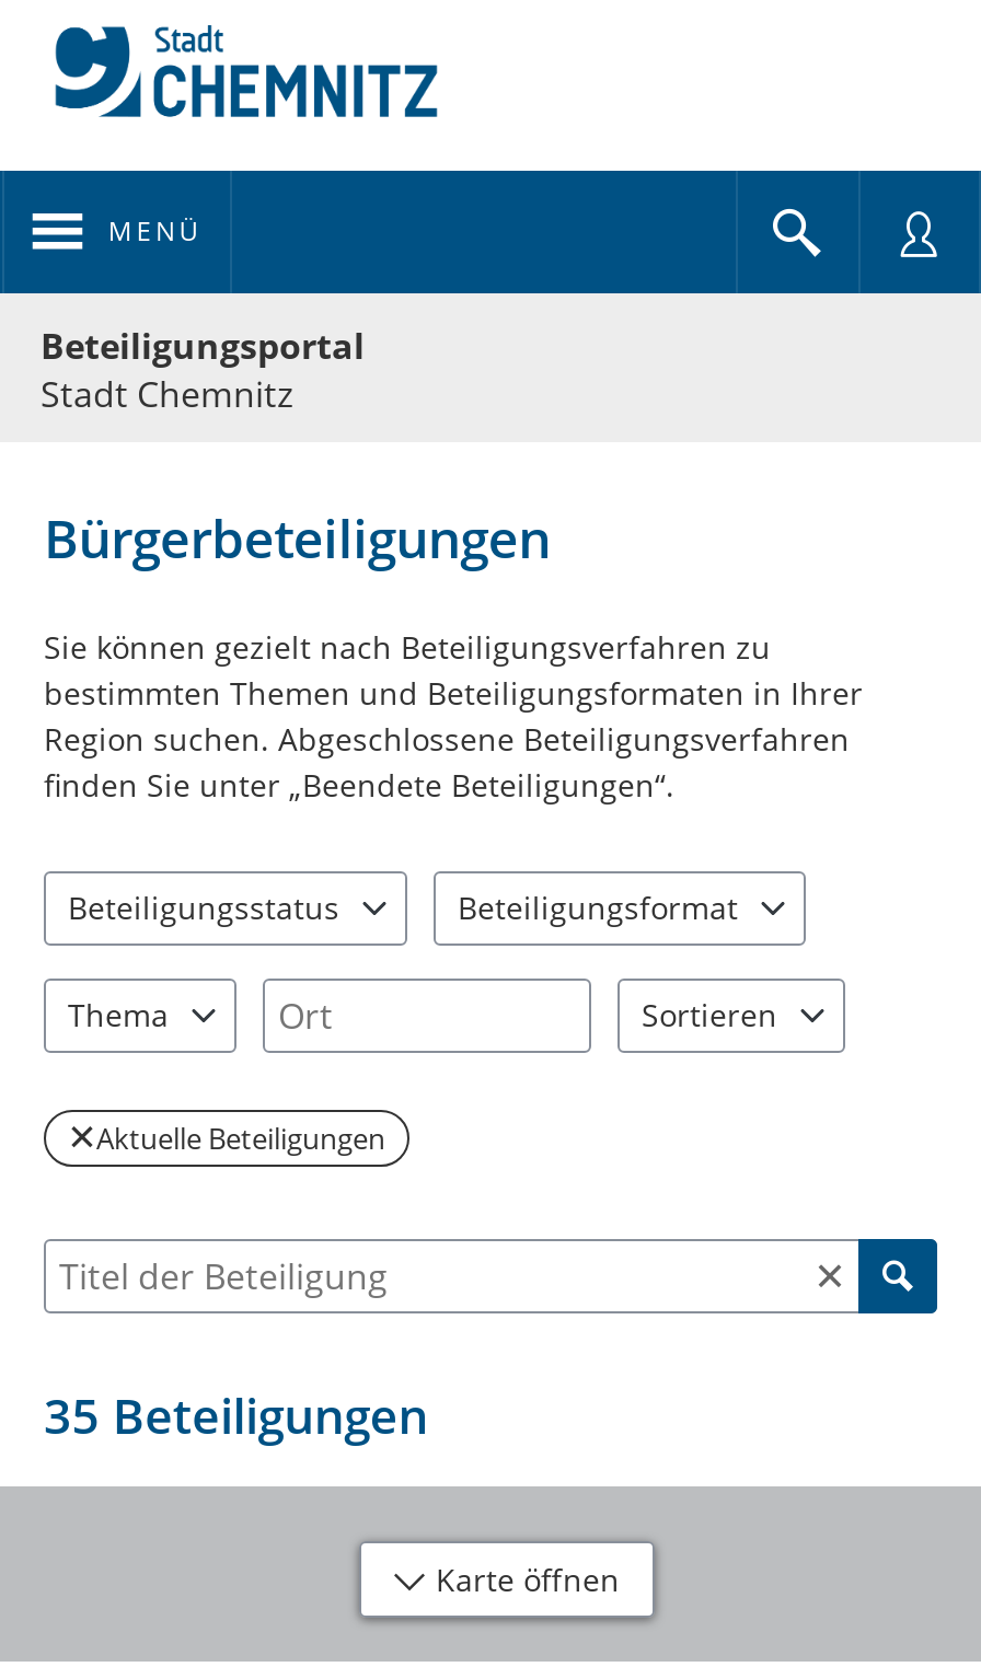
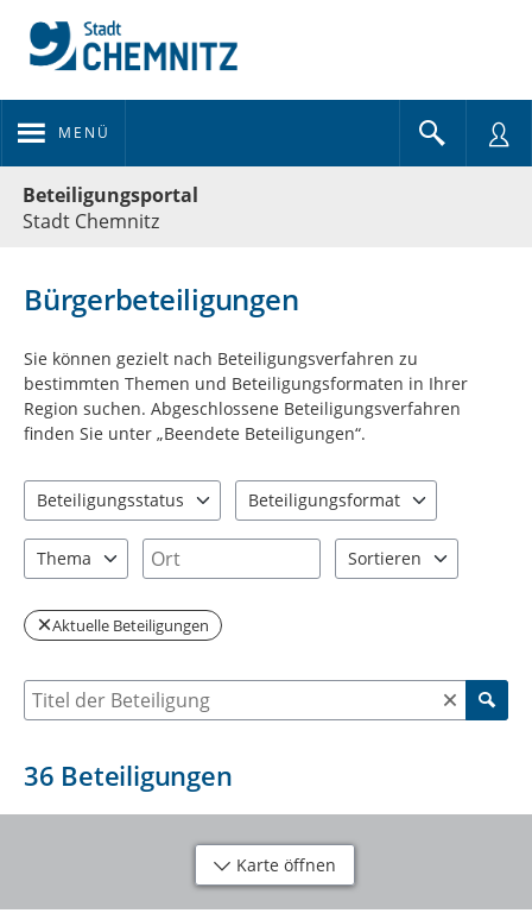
- 35 Beteiligungen
+ 36 Beteiligungen
